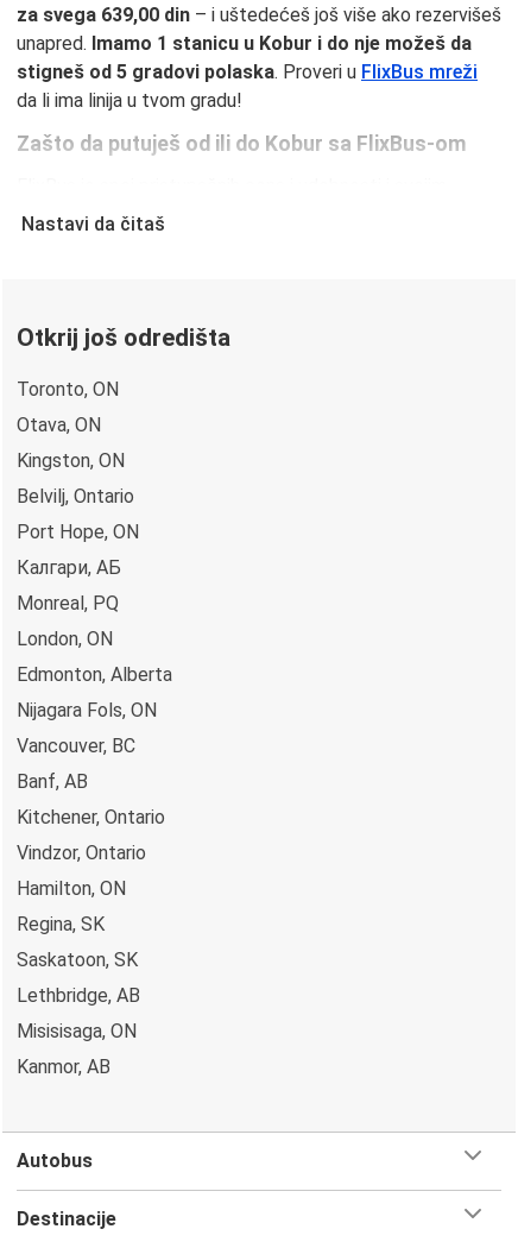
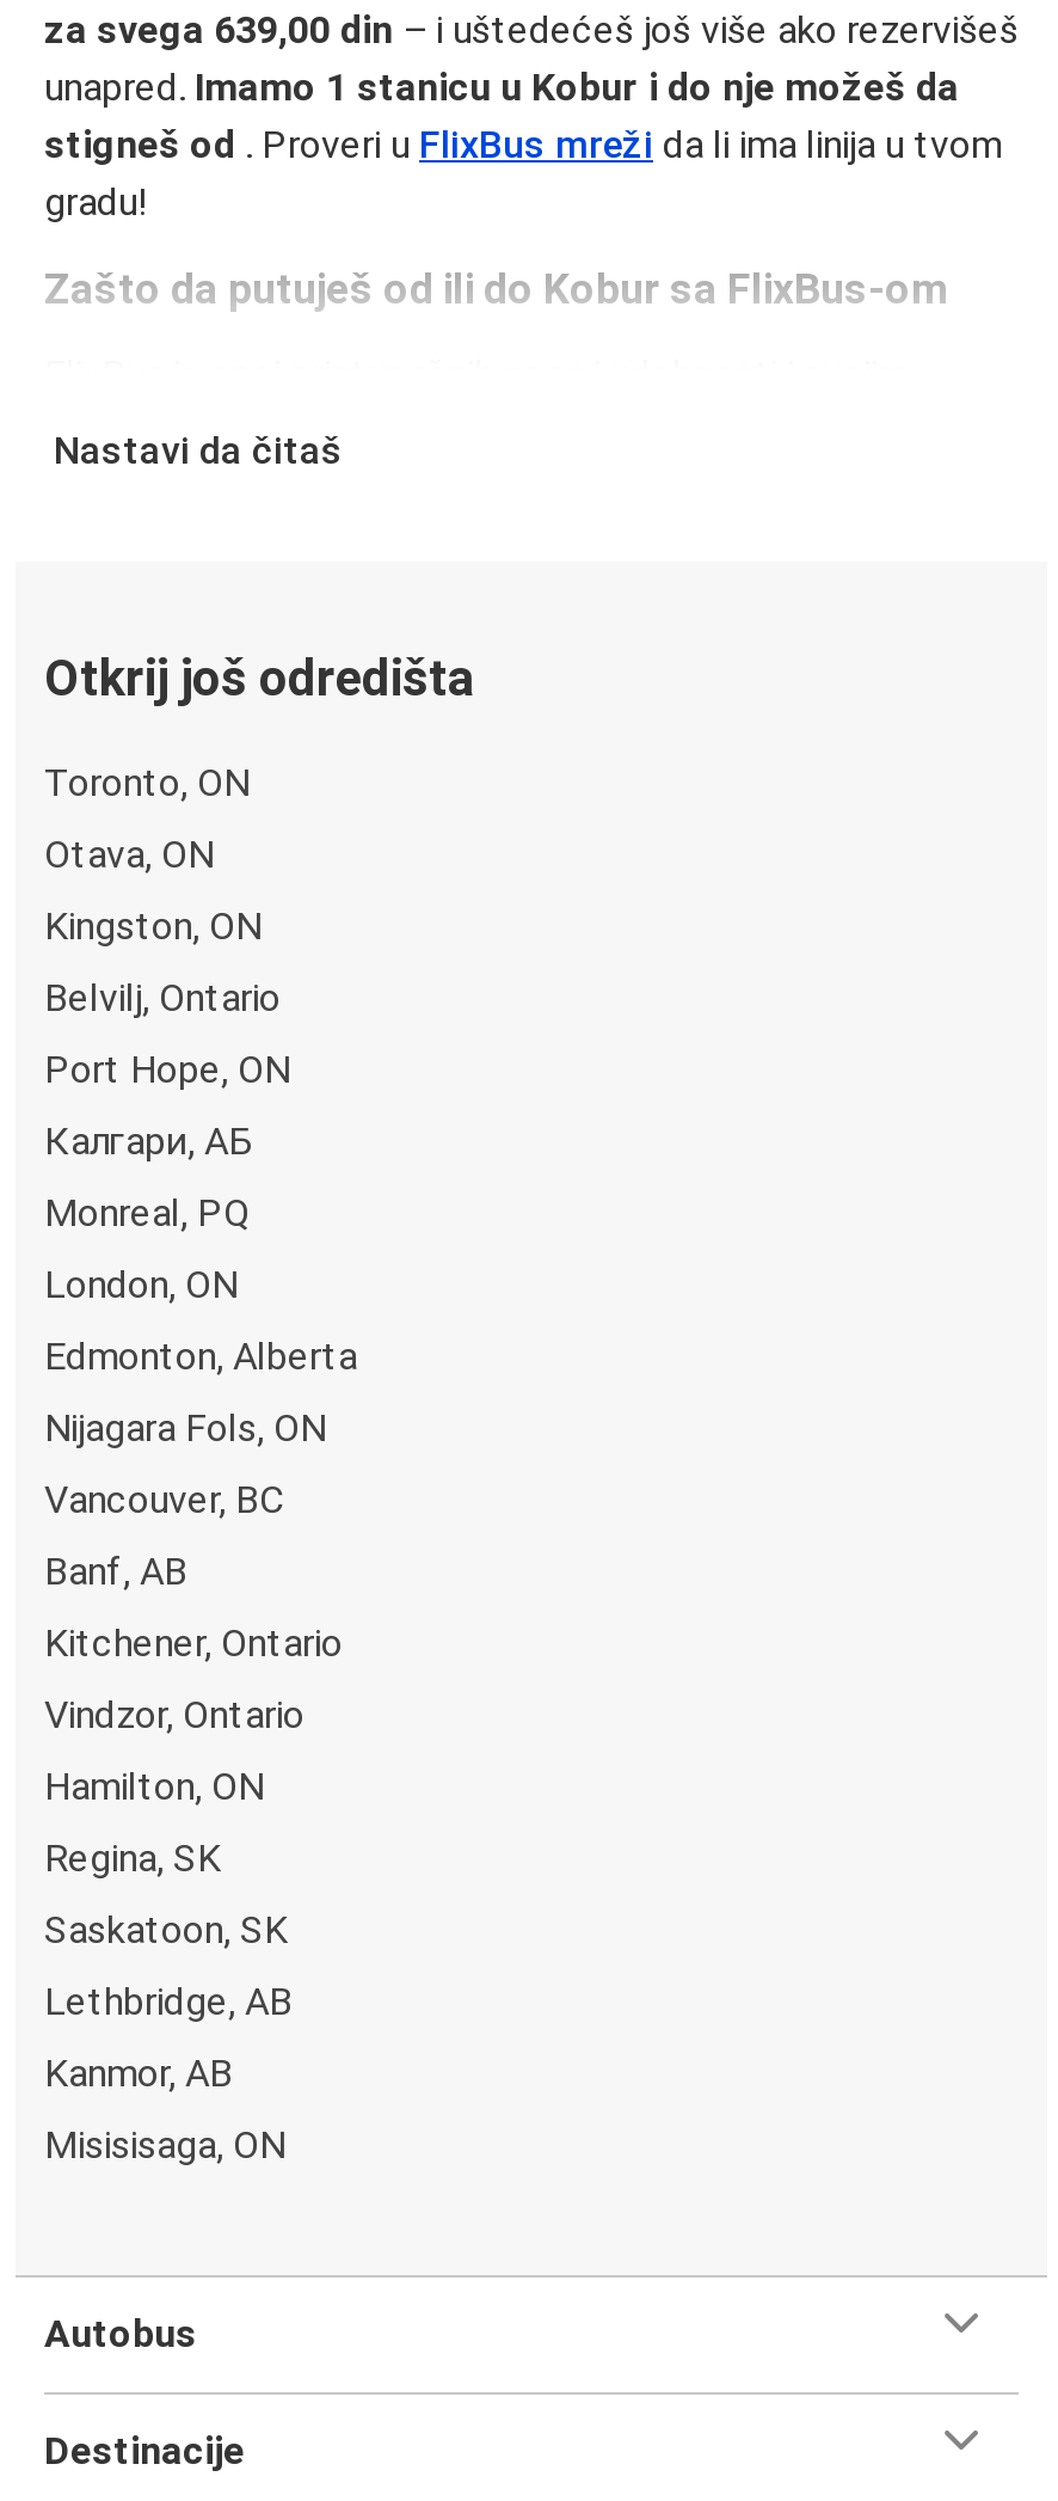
- stigneš od 5 gradovi polaska. Proveri u FlixBus mreži
- da li ima linija u tvom gradu!
+ stigneš od. Proveri u FlixBus mreži da li ima linija u tvom
+ gradu!

moved down: Misisisaga, ON

moved up: Kanmor, AB
